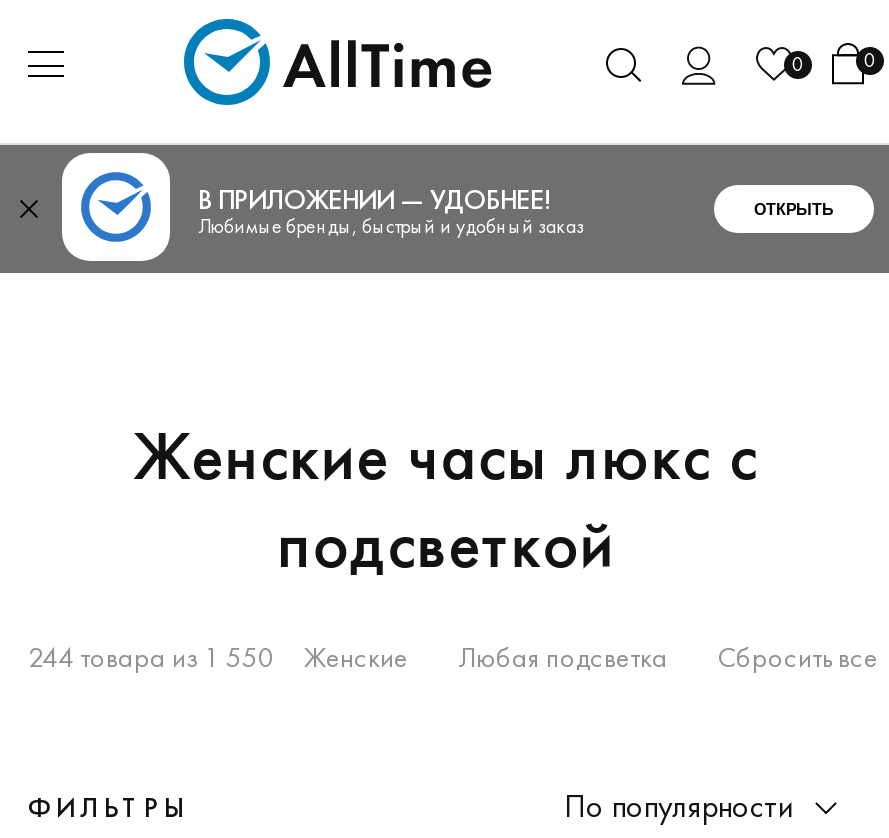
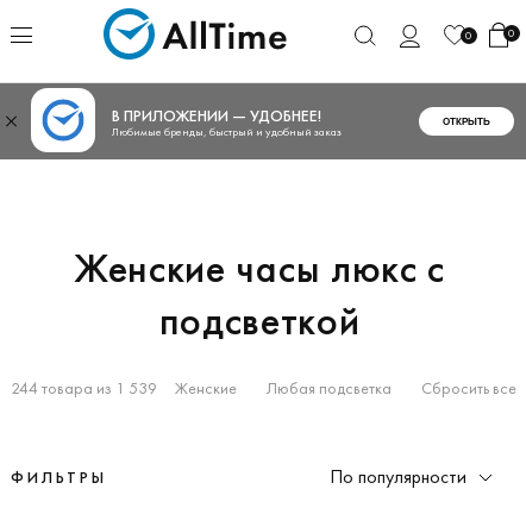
- 244 товара из 1 550 Женские Любая подсветка Сбросить все
+ 244 товара из 1 539 Женские Любая подсветка Сбросить все
